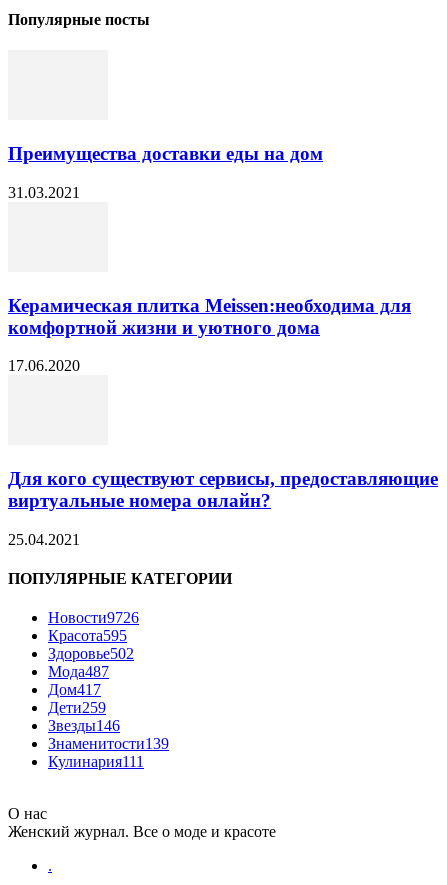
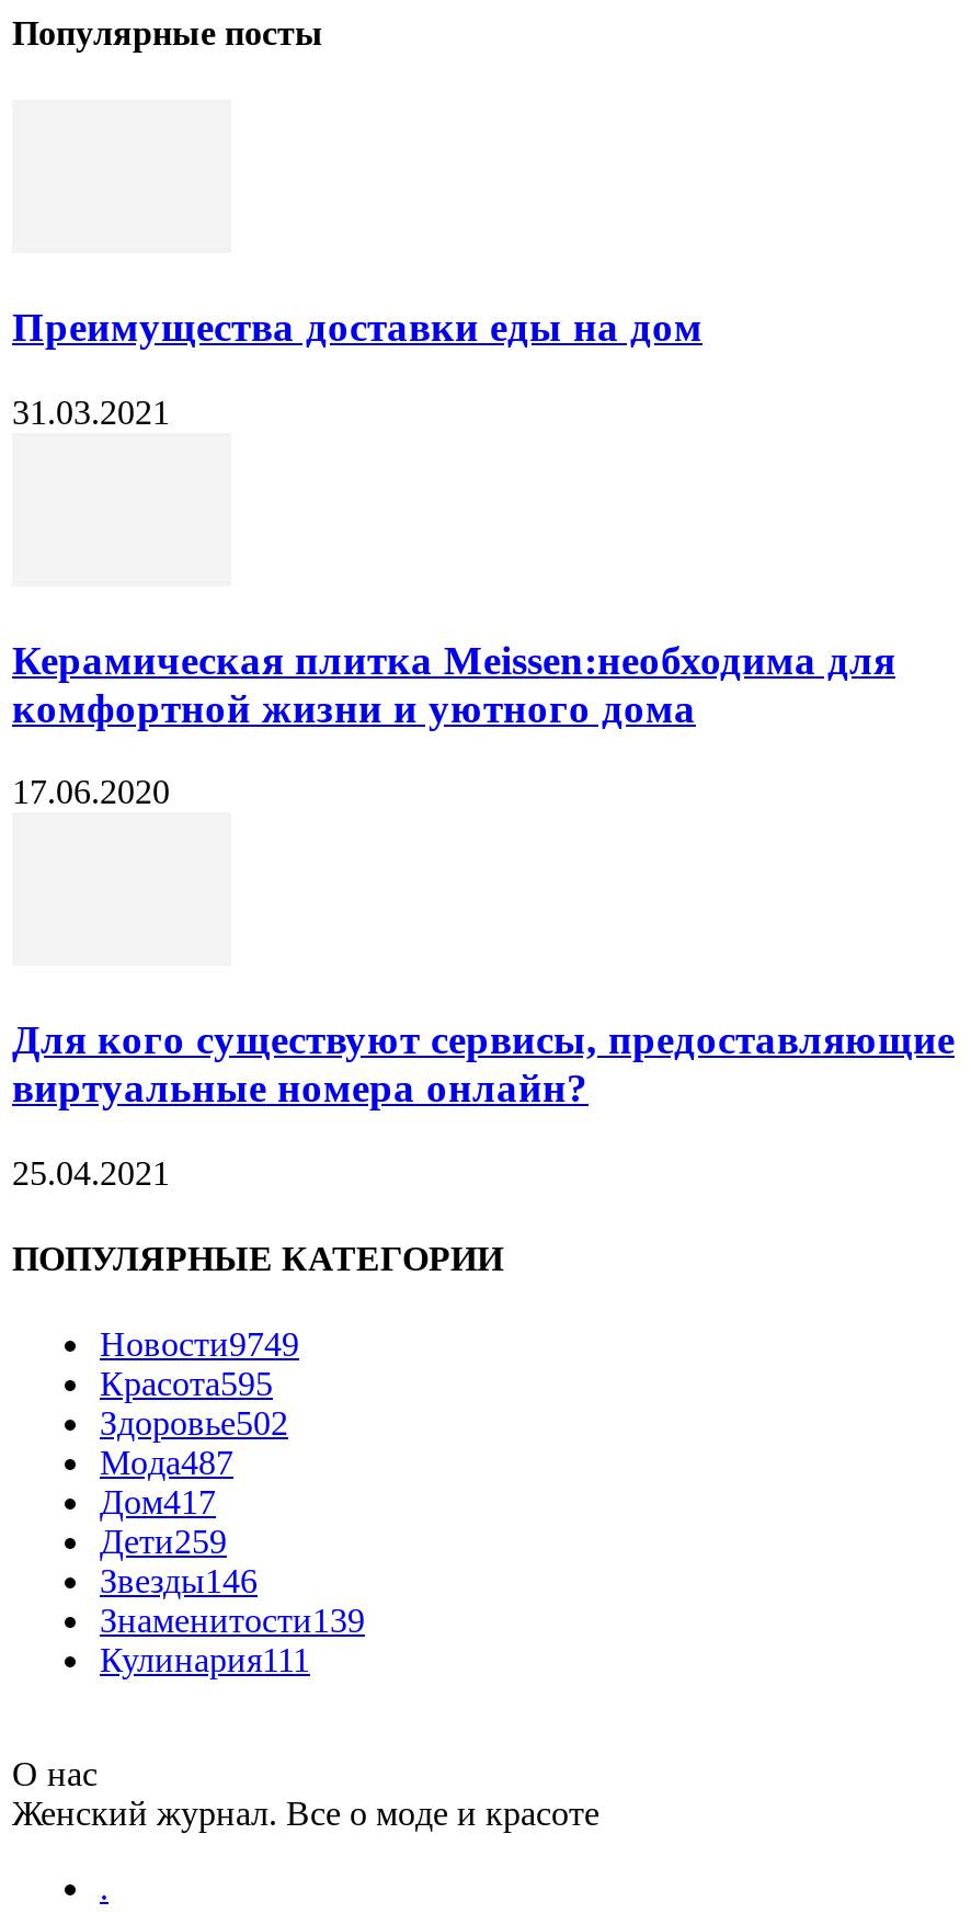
- Новости9726
+ Новости9749
